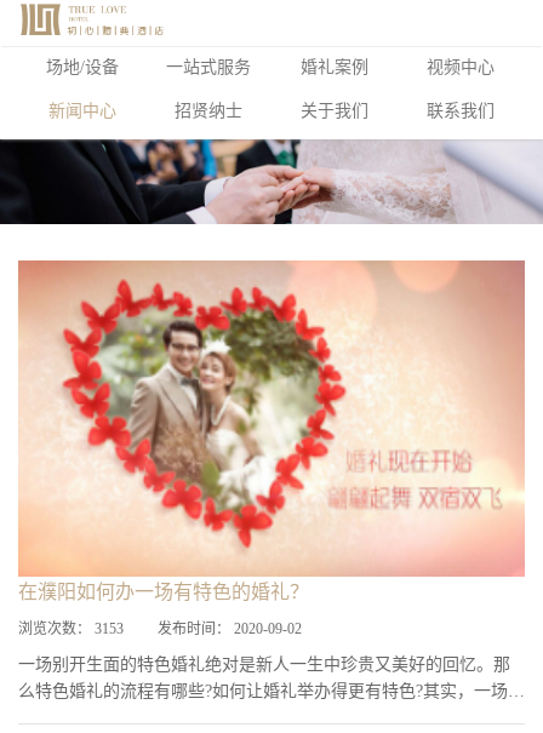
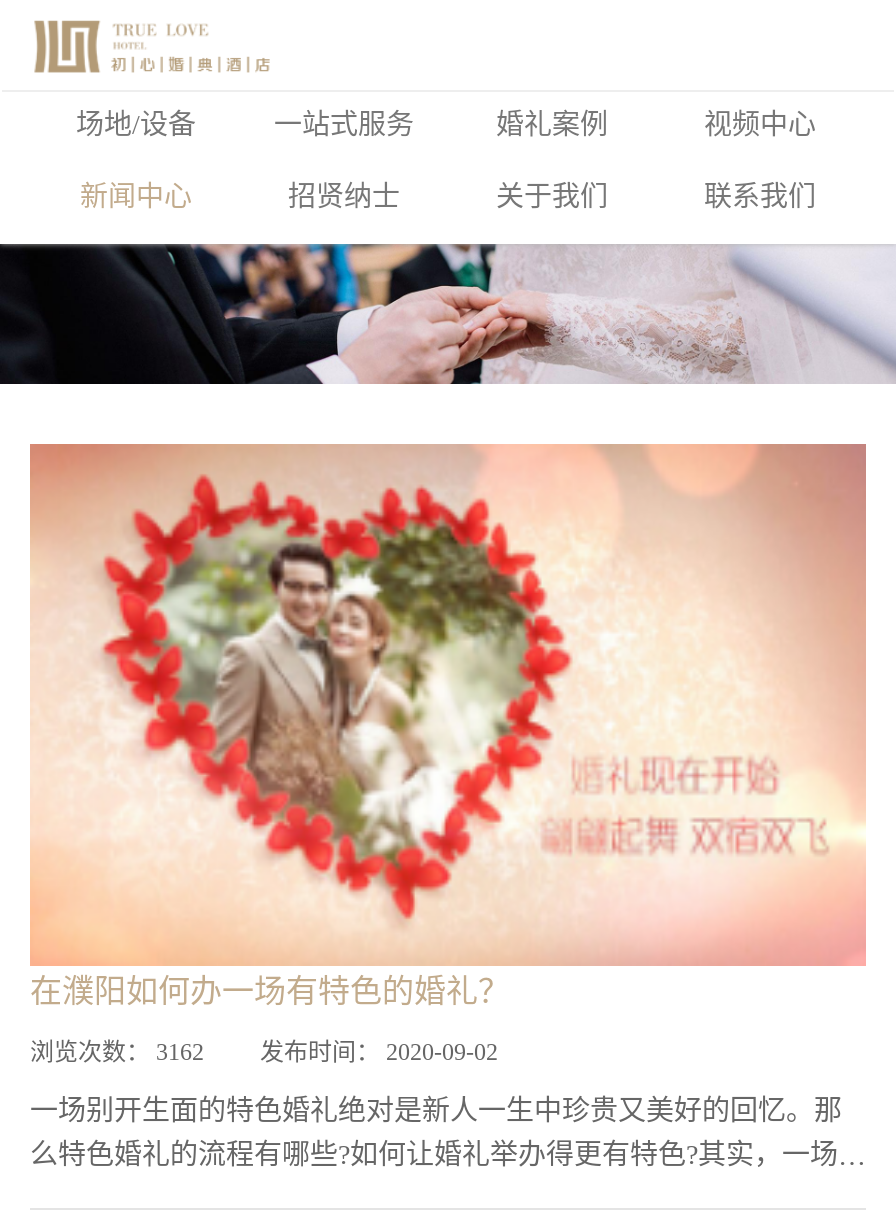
- 浏览次数：3153 发布时间：2020-09-02
+ 浏览次数：3162 发布时间：2020-09-02
